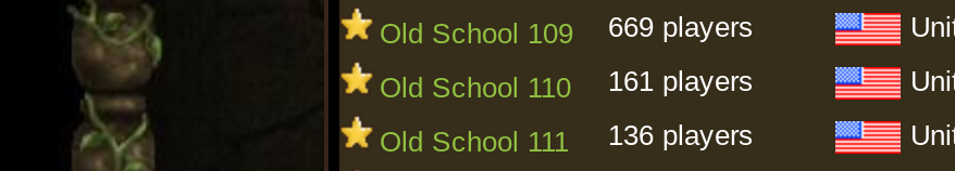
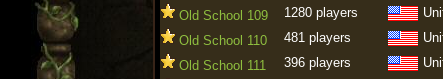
- Old School 109 669 players
+ Old School 109 1280 players

- Old School 110 161 players
+ Old School 110 481 players

- Old School 111 136 players
+ Old School 111 396 players
